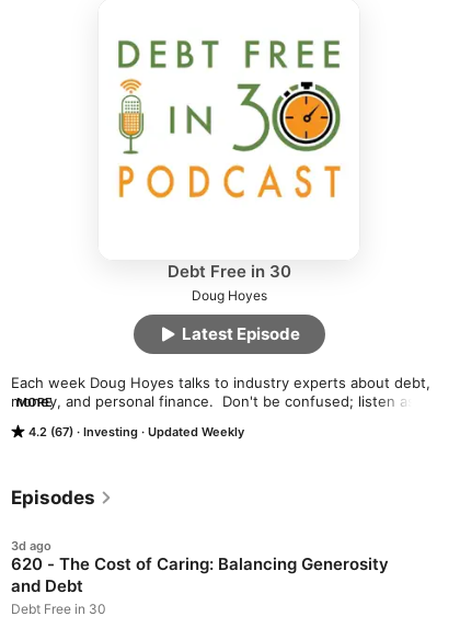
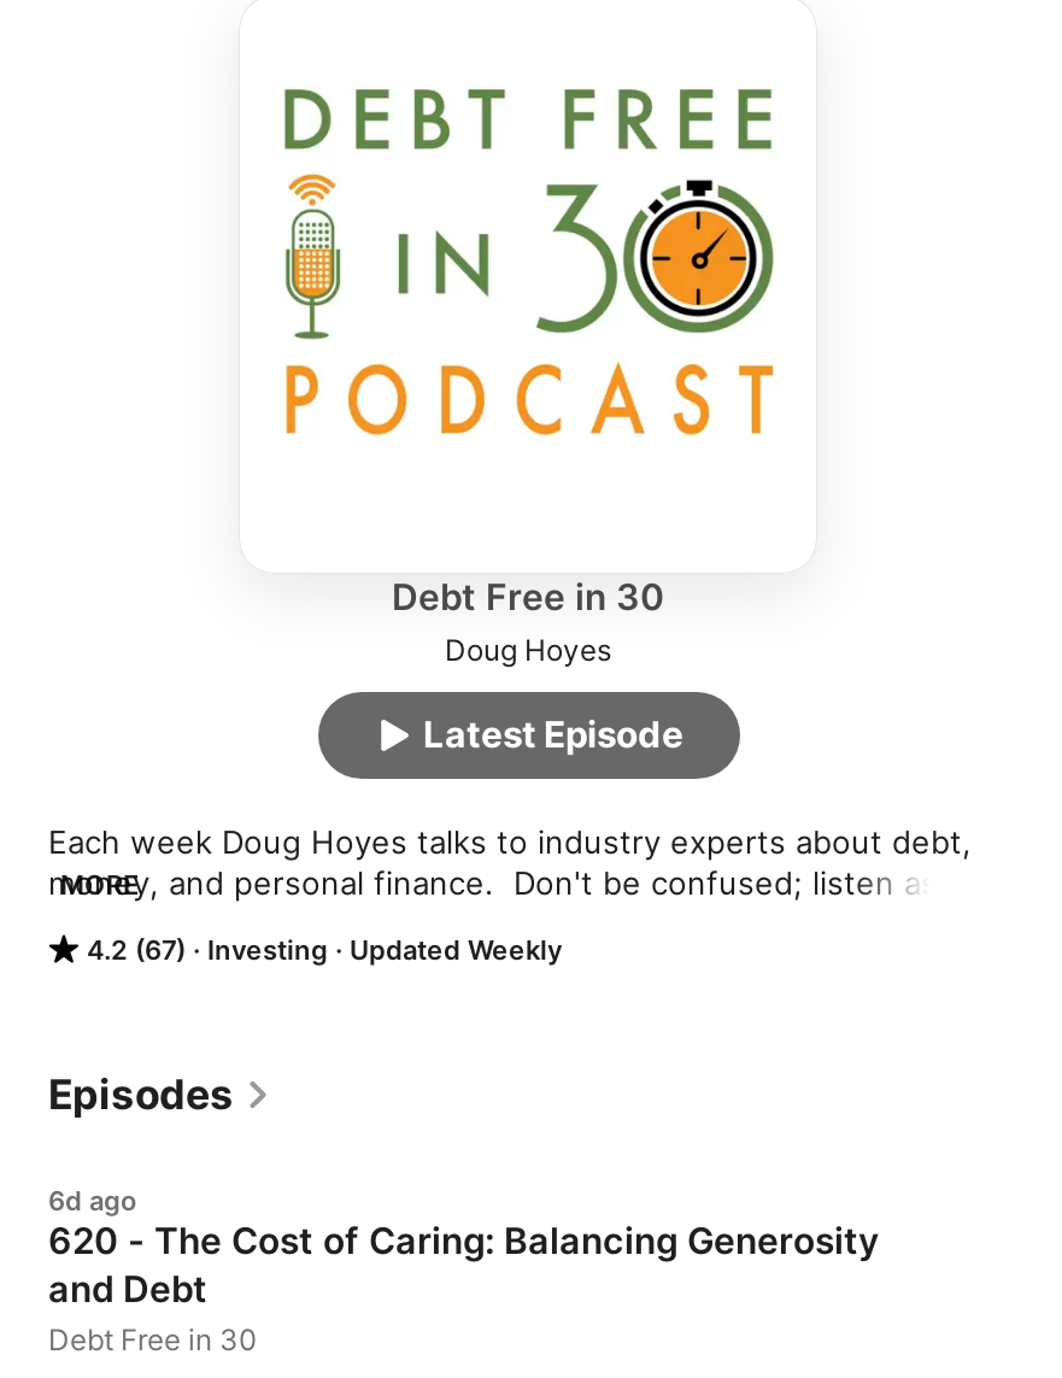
- 3d ago
+ 6d ago
